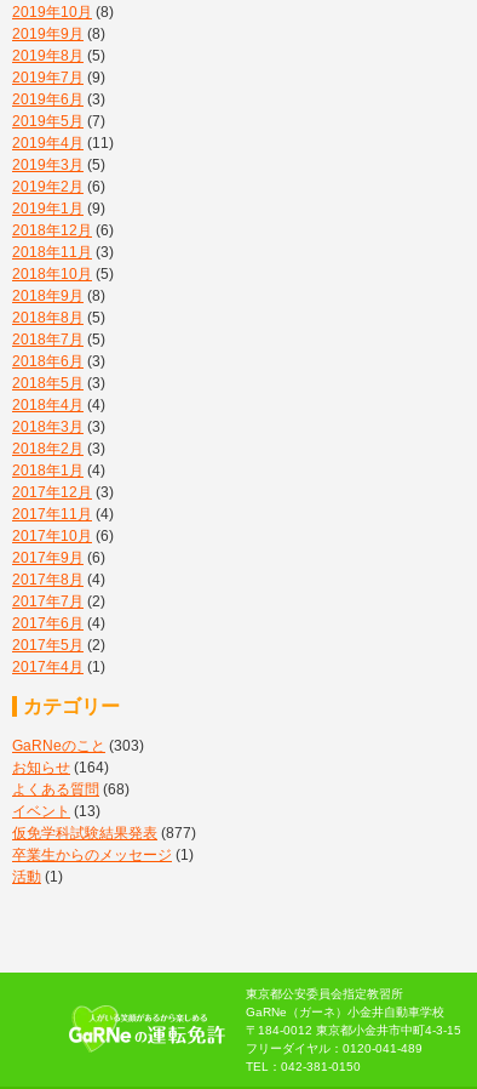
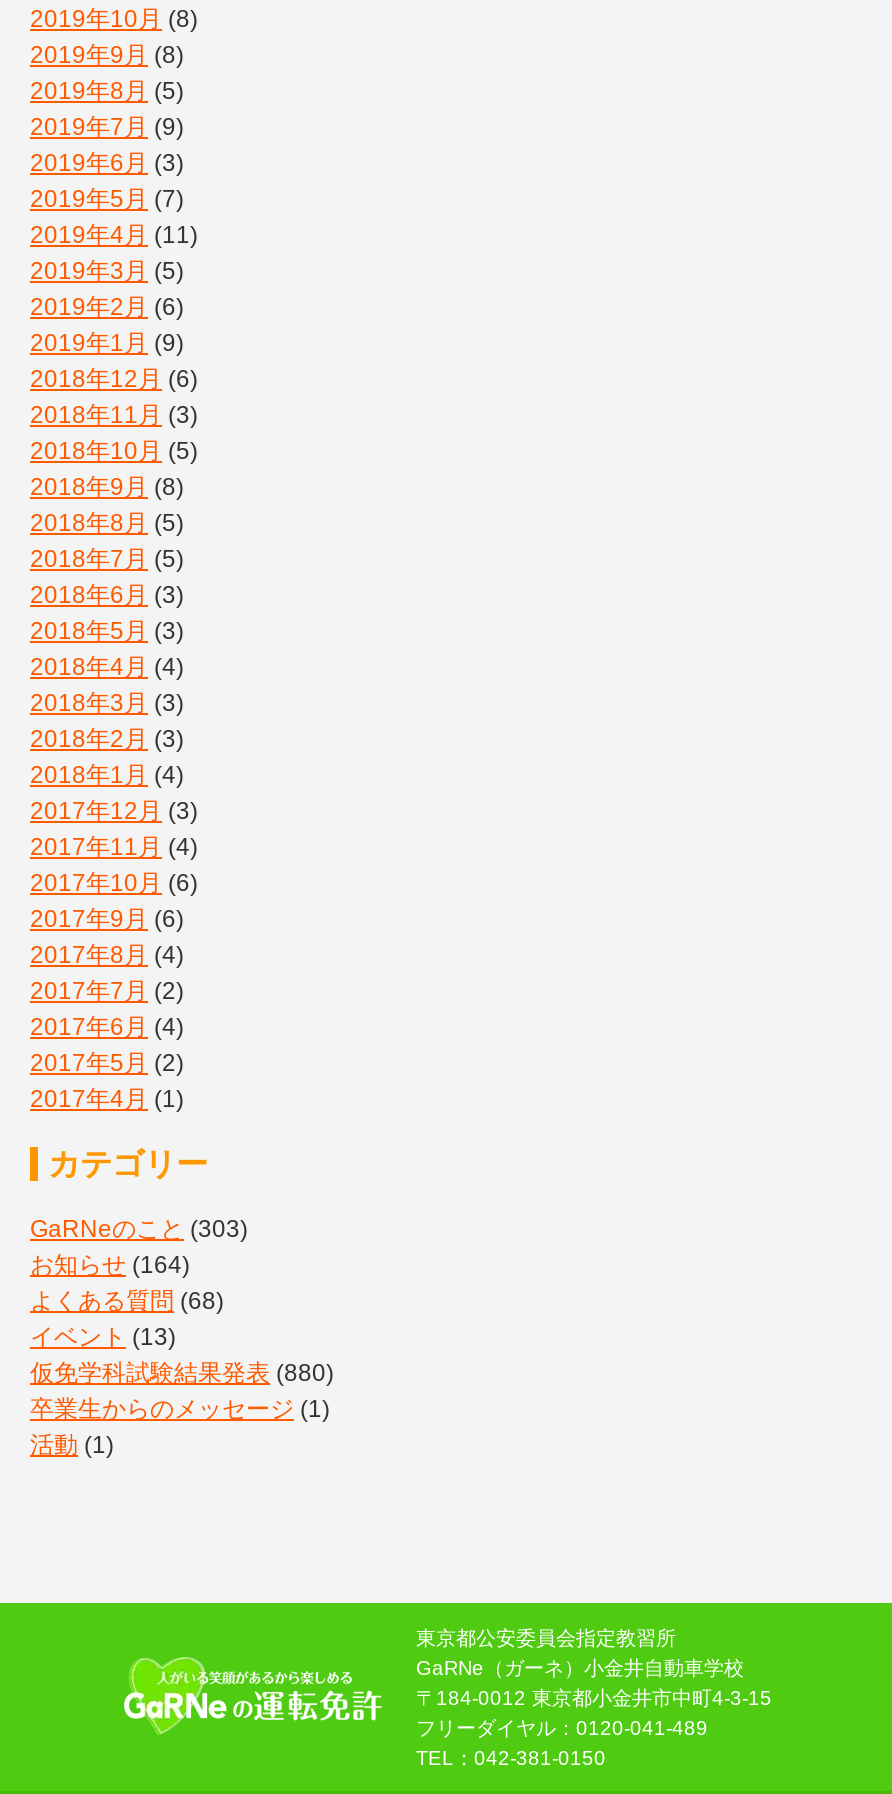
- 仮免学科試験結果発表(877)
+ 仮免学科試験結果発表(880)
